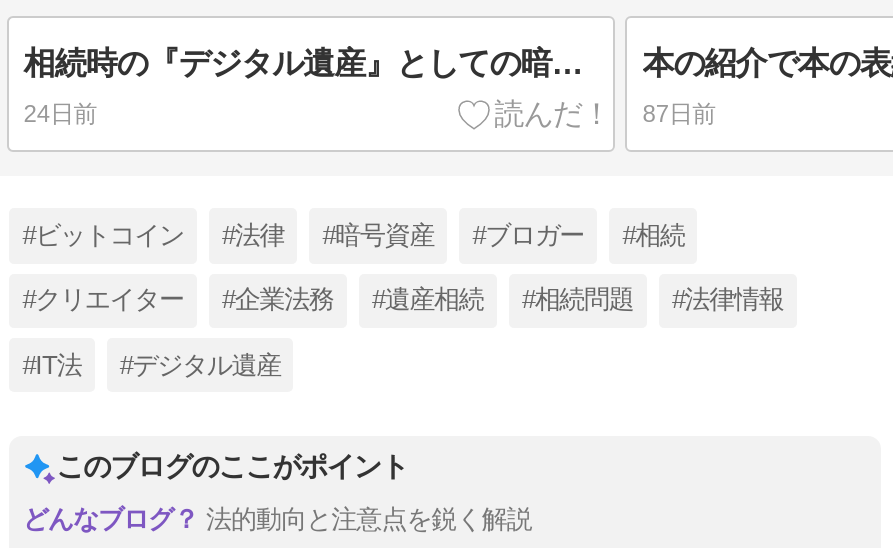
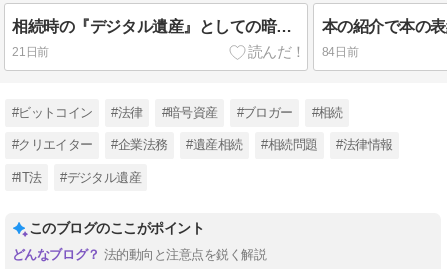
- 24日前
+ 21日前

- 87日前
+ 84日前
